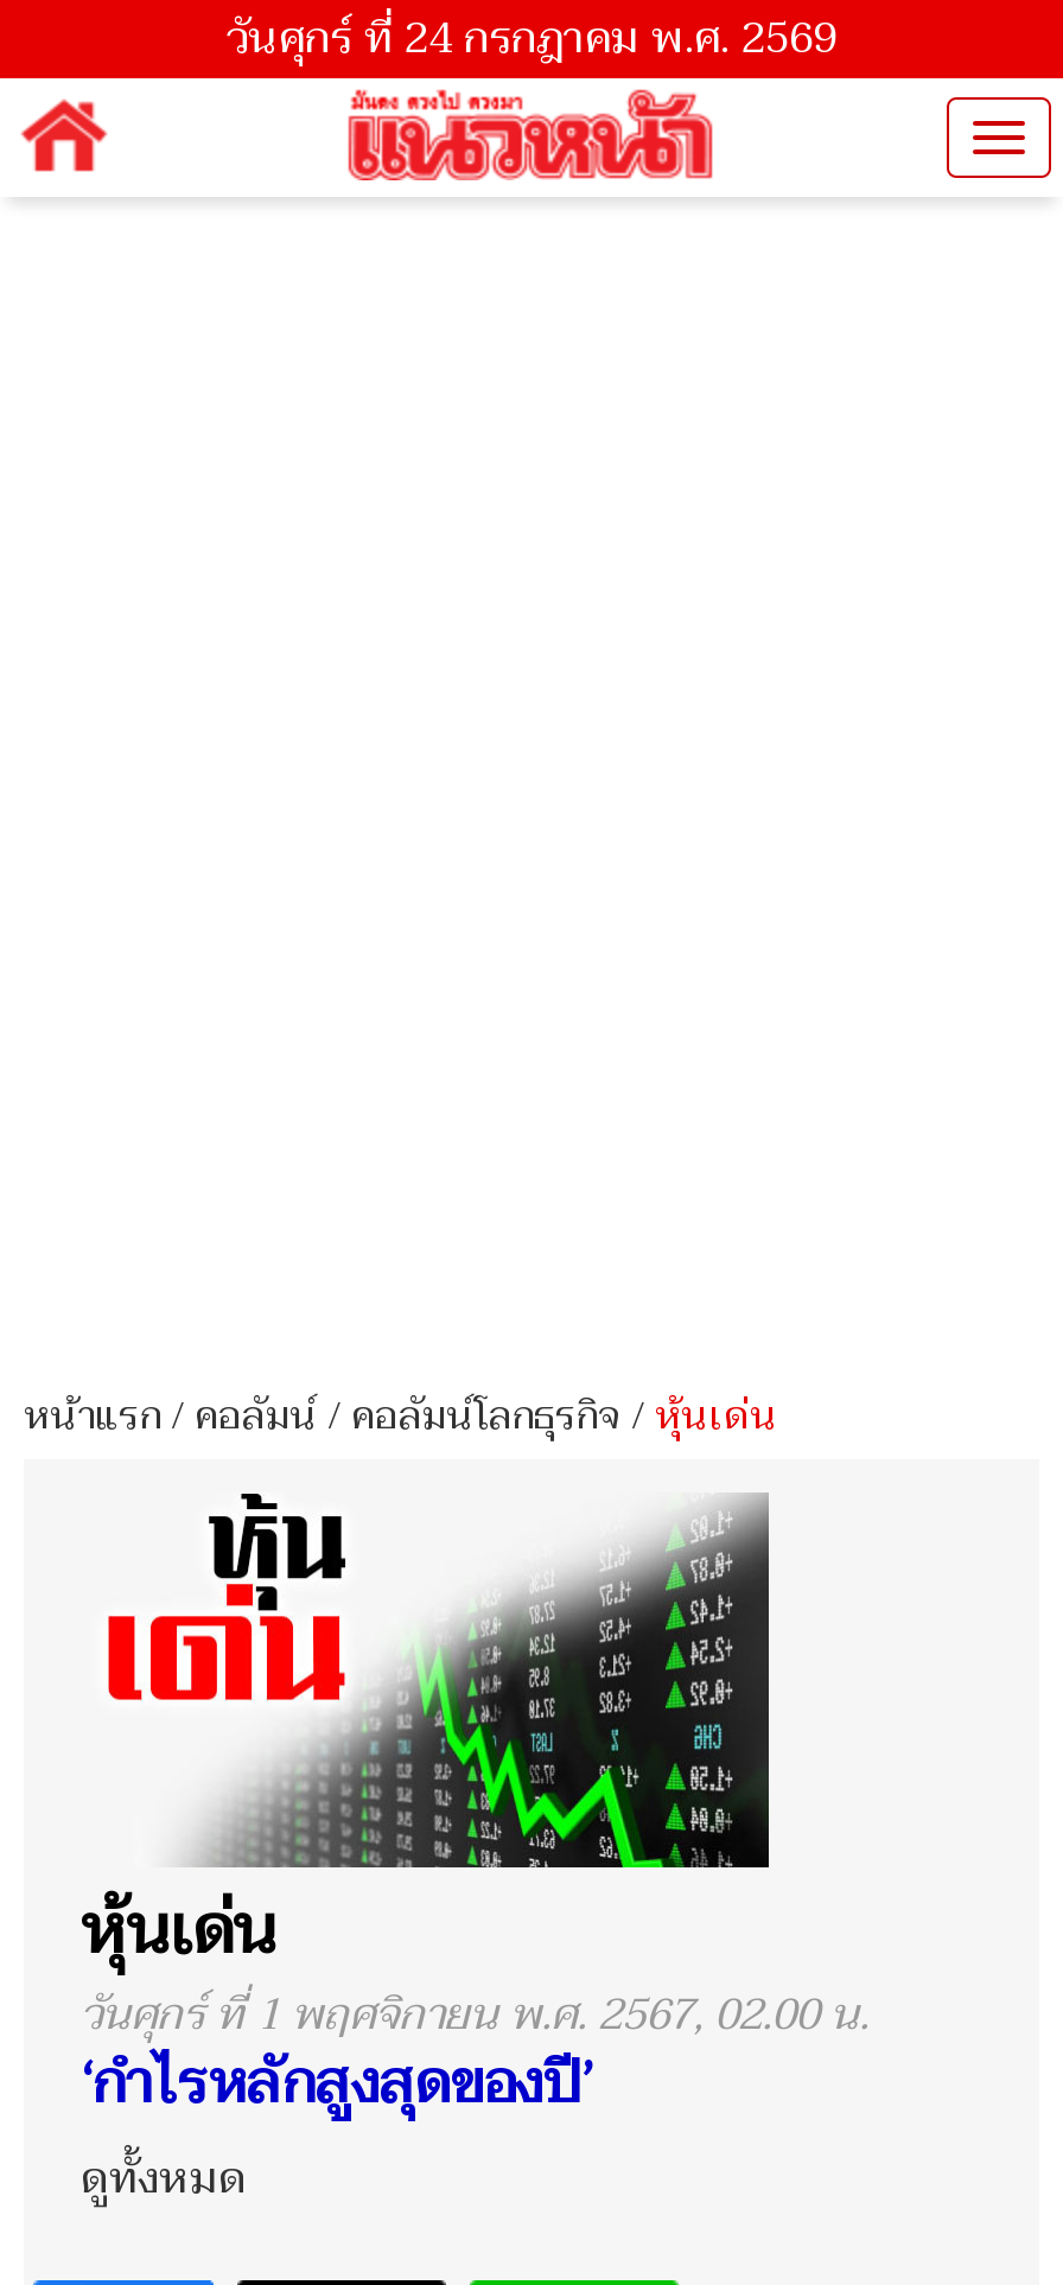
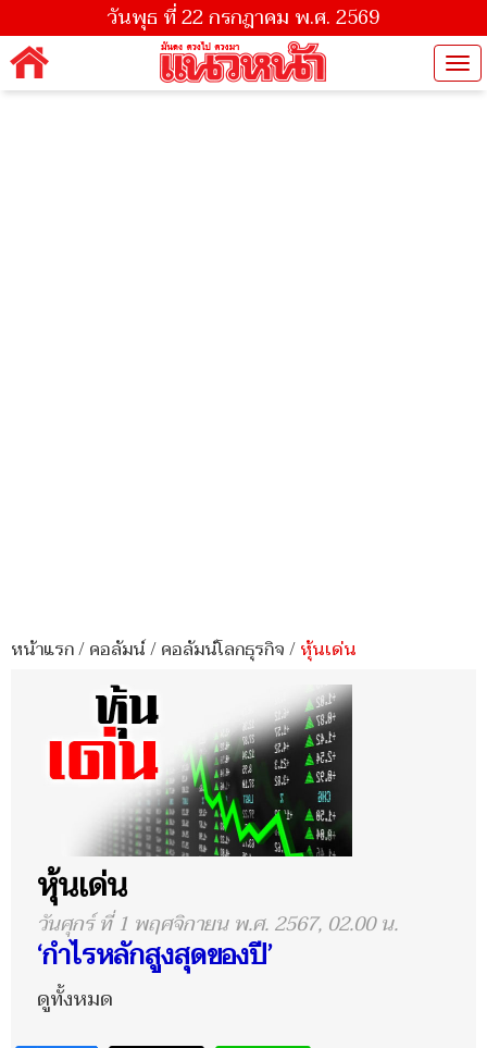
- วันศุกร์ ที่ 24 กรกฎาคม พ.ศ. 2569
+ วันพุธ ที่ 22 กรกฎาคม พ.ศ. 2569
